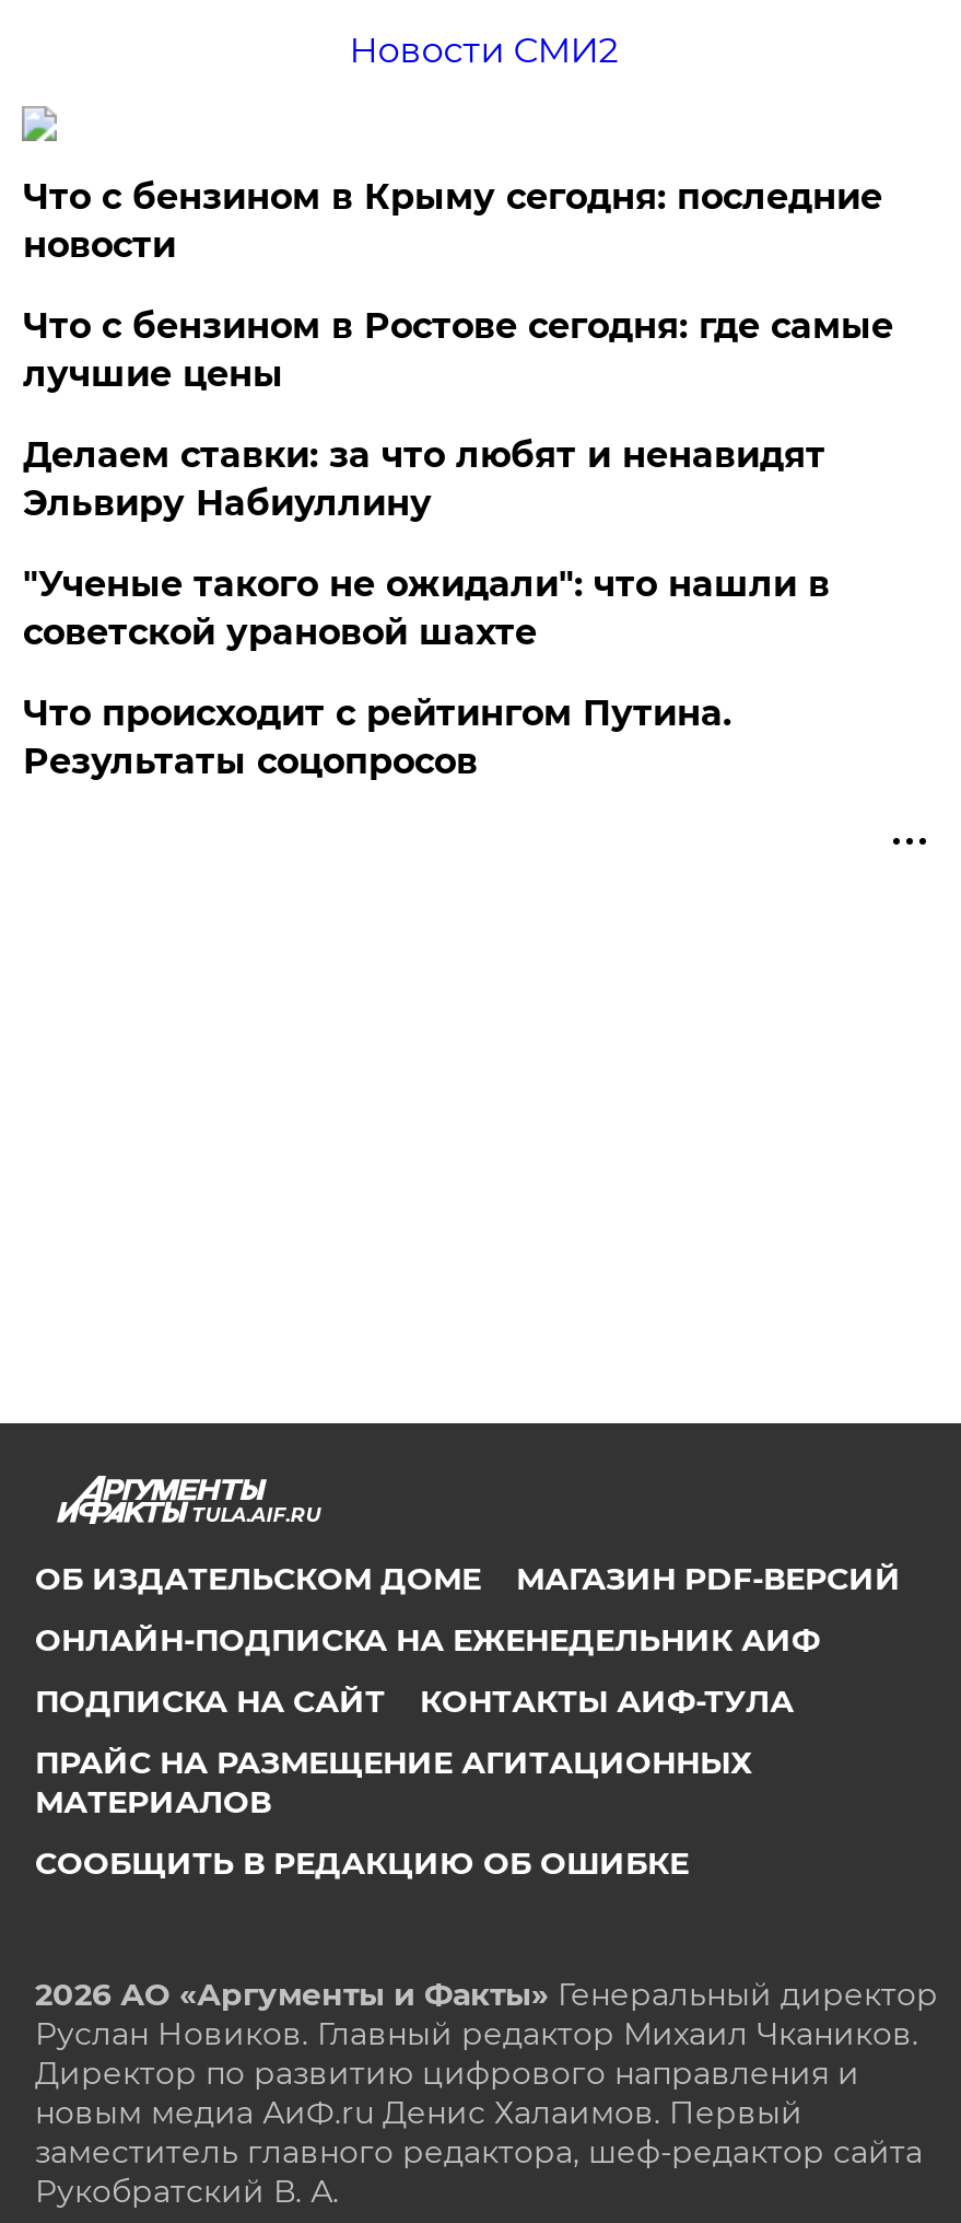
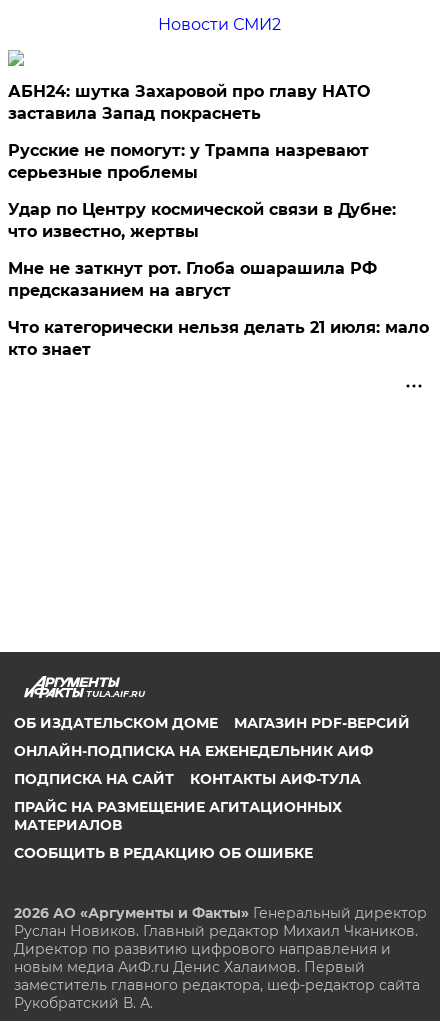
- Что с бензином в Крыму сегодня: последние
- новости
+ АБН24: шутка Захаровой про главу НАТО
+ заставила Запад покраснеть

- Что с бензином в Ростове сегодня: где самые
- лучшие цены
+ Русские не помогут: у Трампа назревают
+ серьезные проблемы

- Делаем ставки: за что любят и ненавидят
- Эльвиру Набиуллину
+ Удар по Центру космической связи в Дубне:
+ что известно, жертвы

- "Ученые такого не ожидали": что нашли в
- советской урановой шахте
+ Мне не заткнут рот. Глоба ошарашила РФ
+ предсказанием на август

- Что происходит с рейтингом Путина.
- Результаты соцопросов
+ Что категорически нельзя делать 21 июля: мало
+ кто знает
